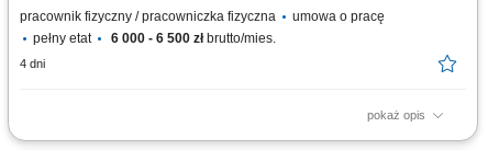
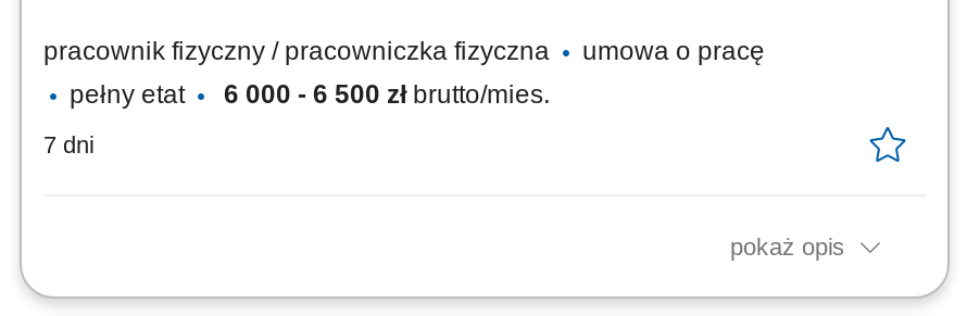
- 4 dni
+ 7 dni
